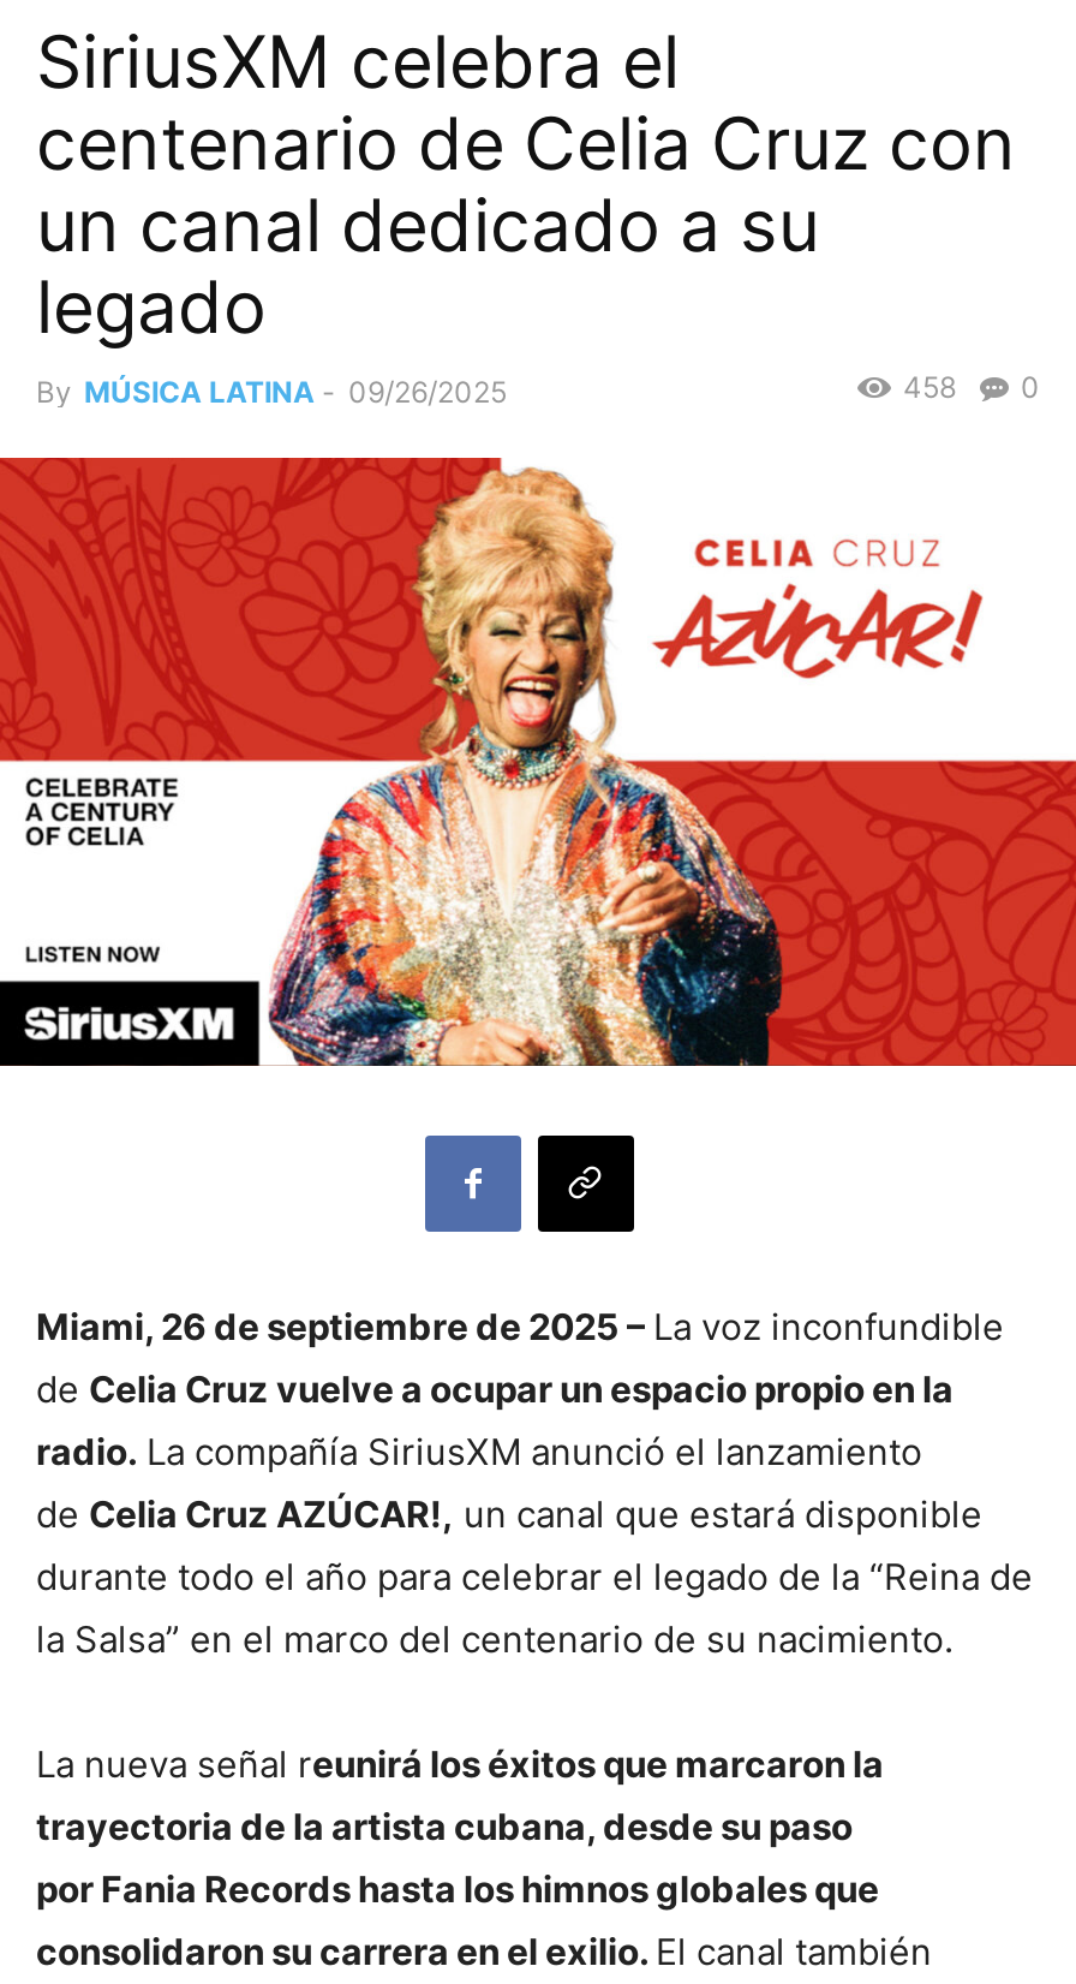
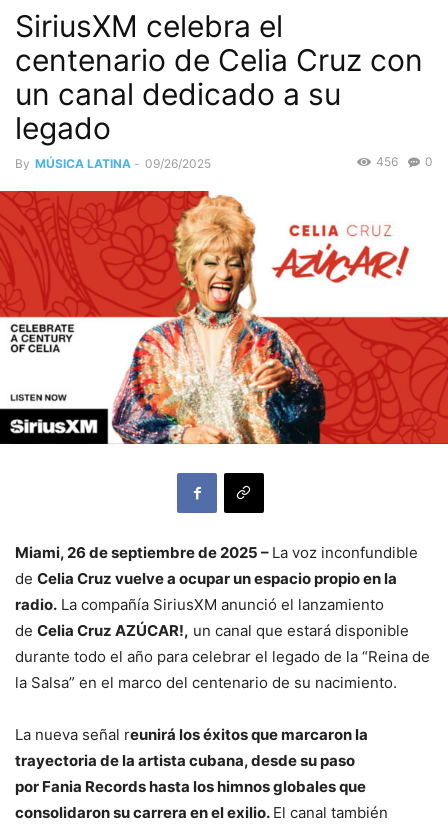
- 458 0
+ 456 0
